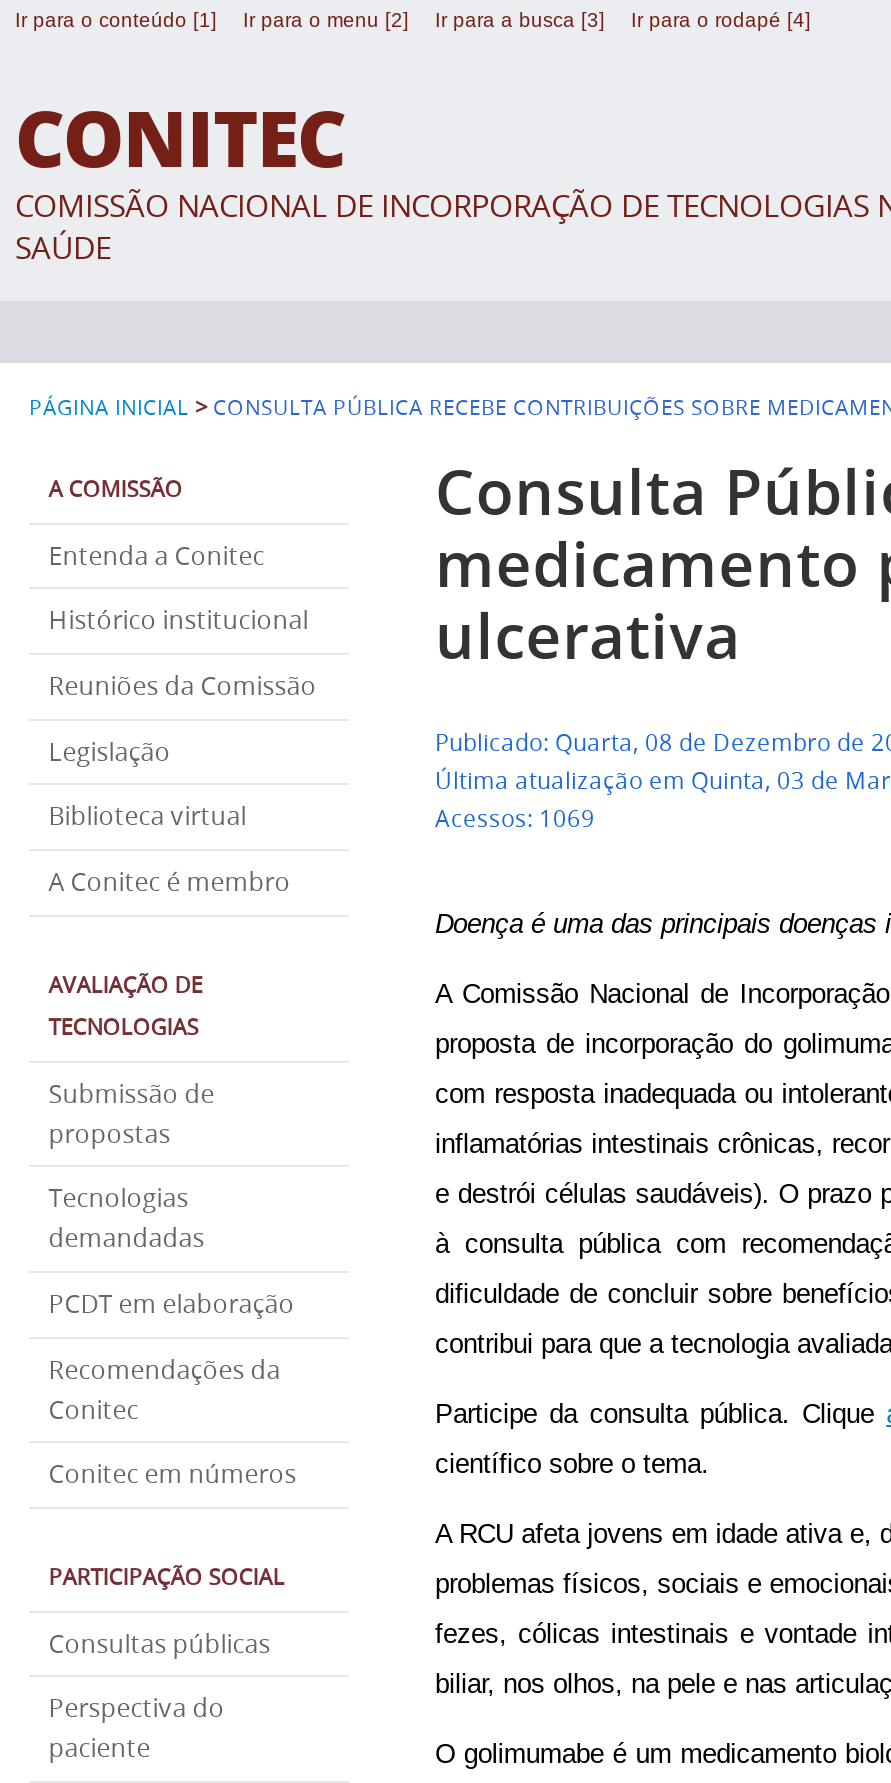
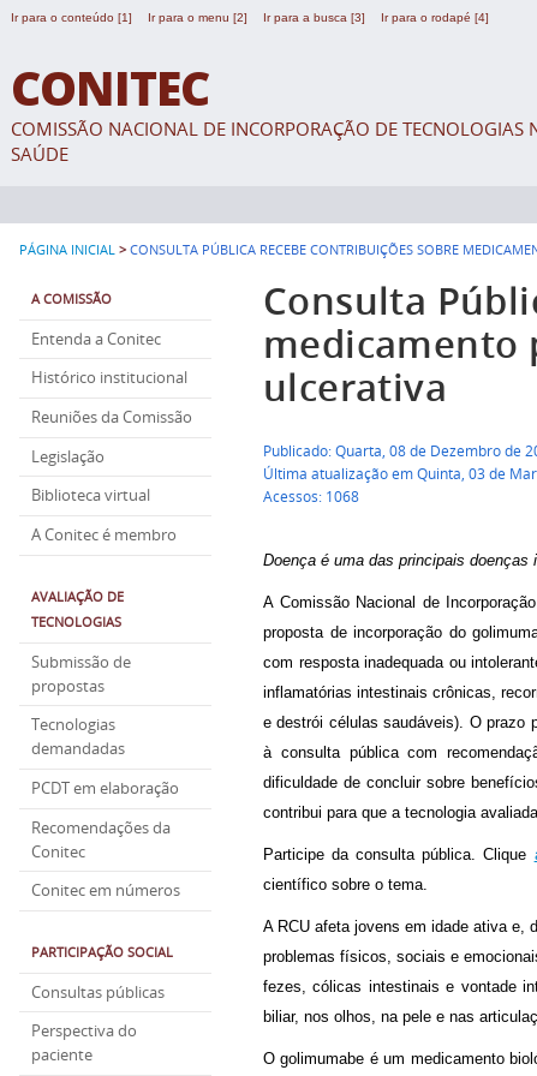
- Acessos: 1069
+ Acessos: 1068
